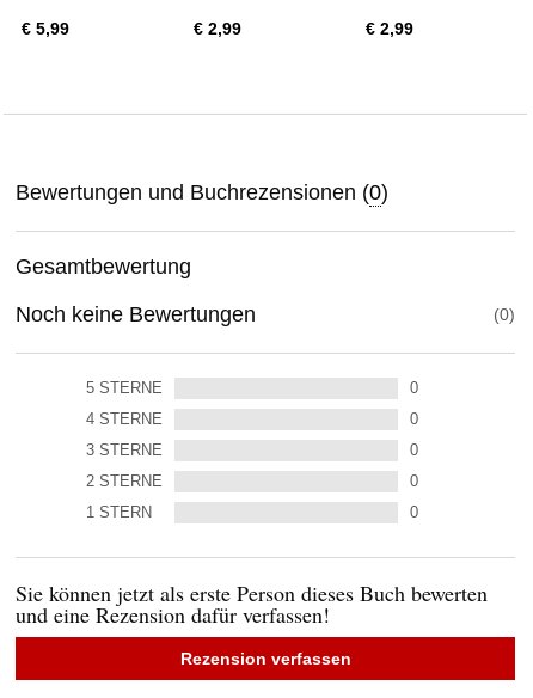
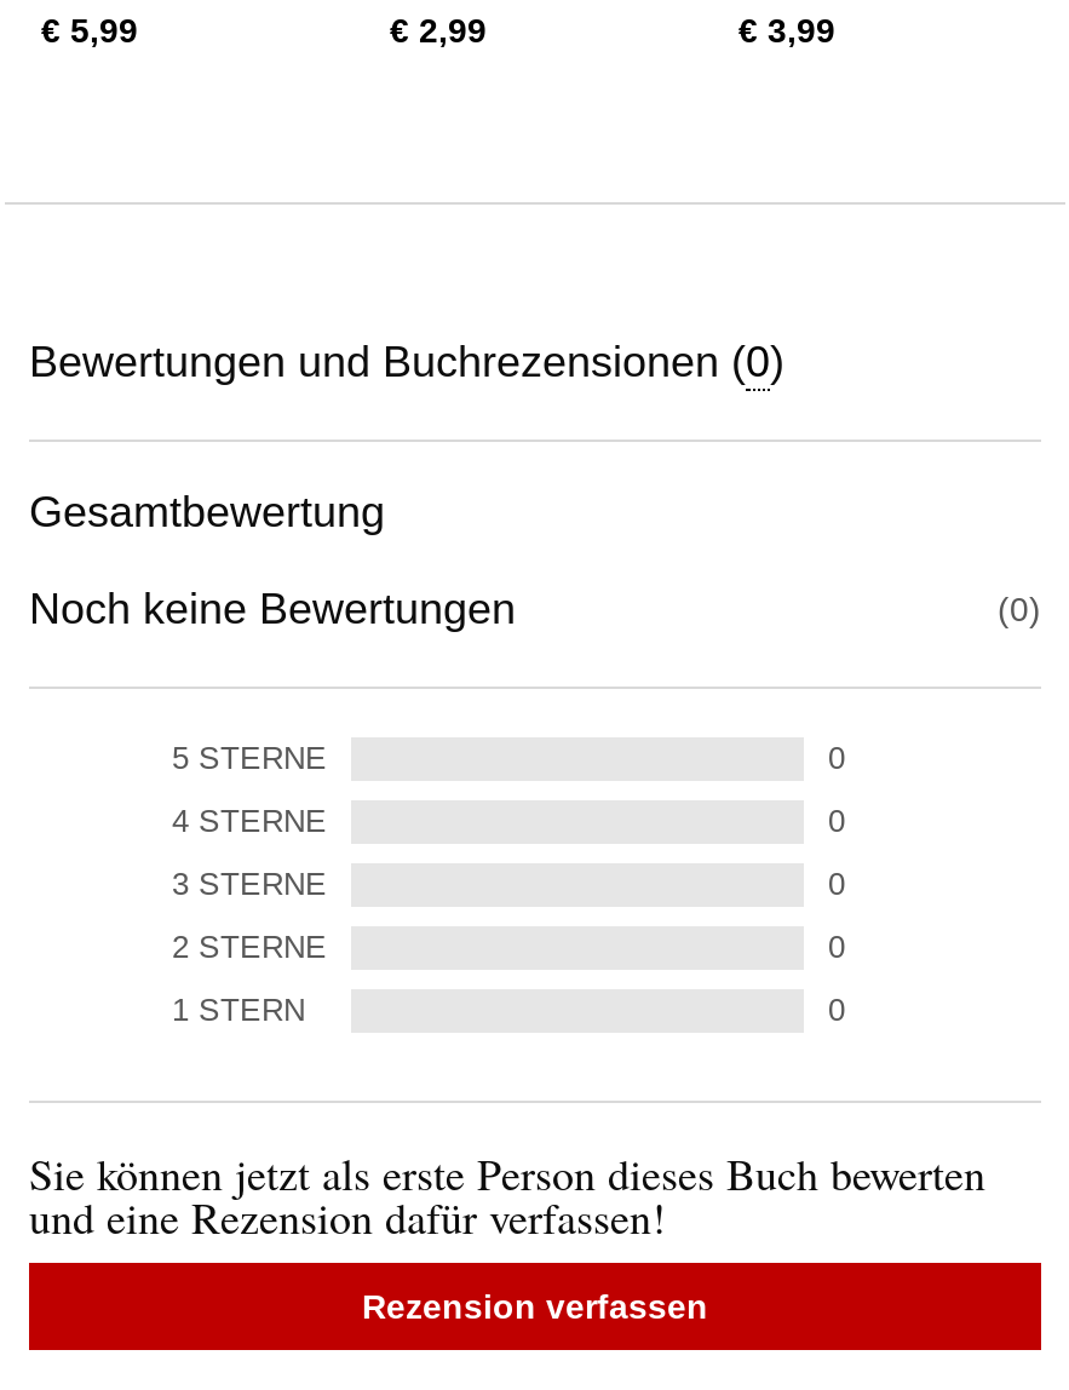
- € 2,99
+ € 3,99
